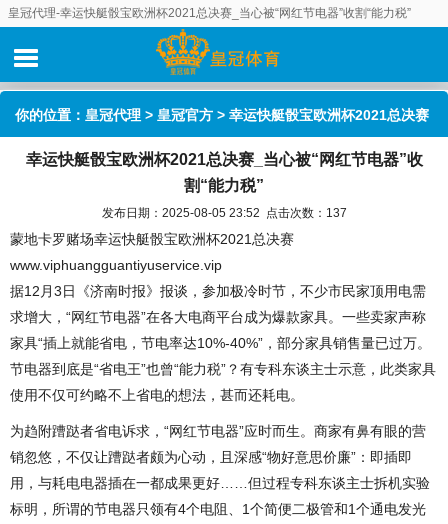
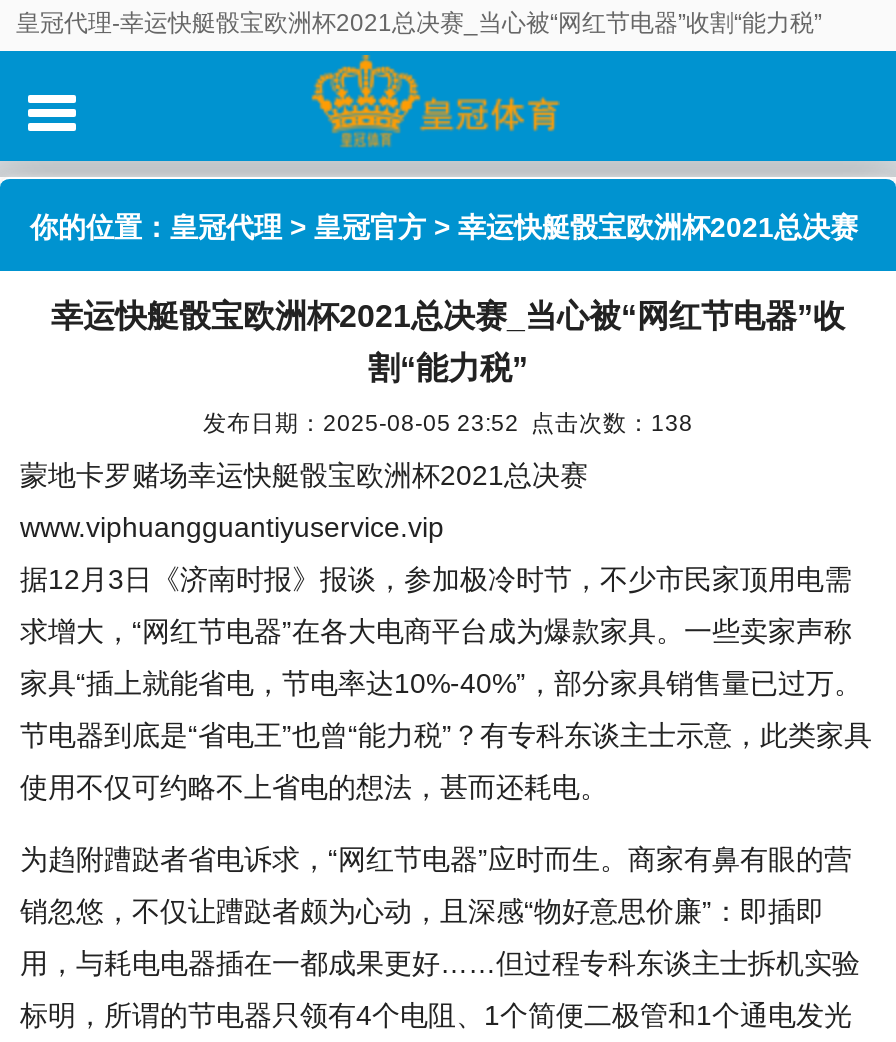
- 发布日期：2025-08-05 23:52 点击次数：137
+ 发布日期：2025-08-05 23:52 点击次数：138
